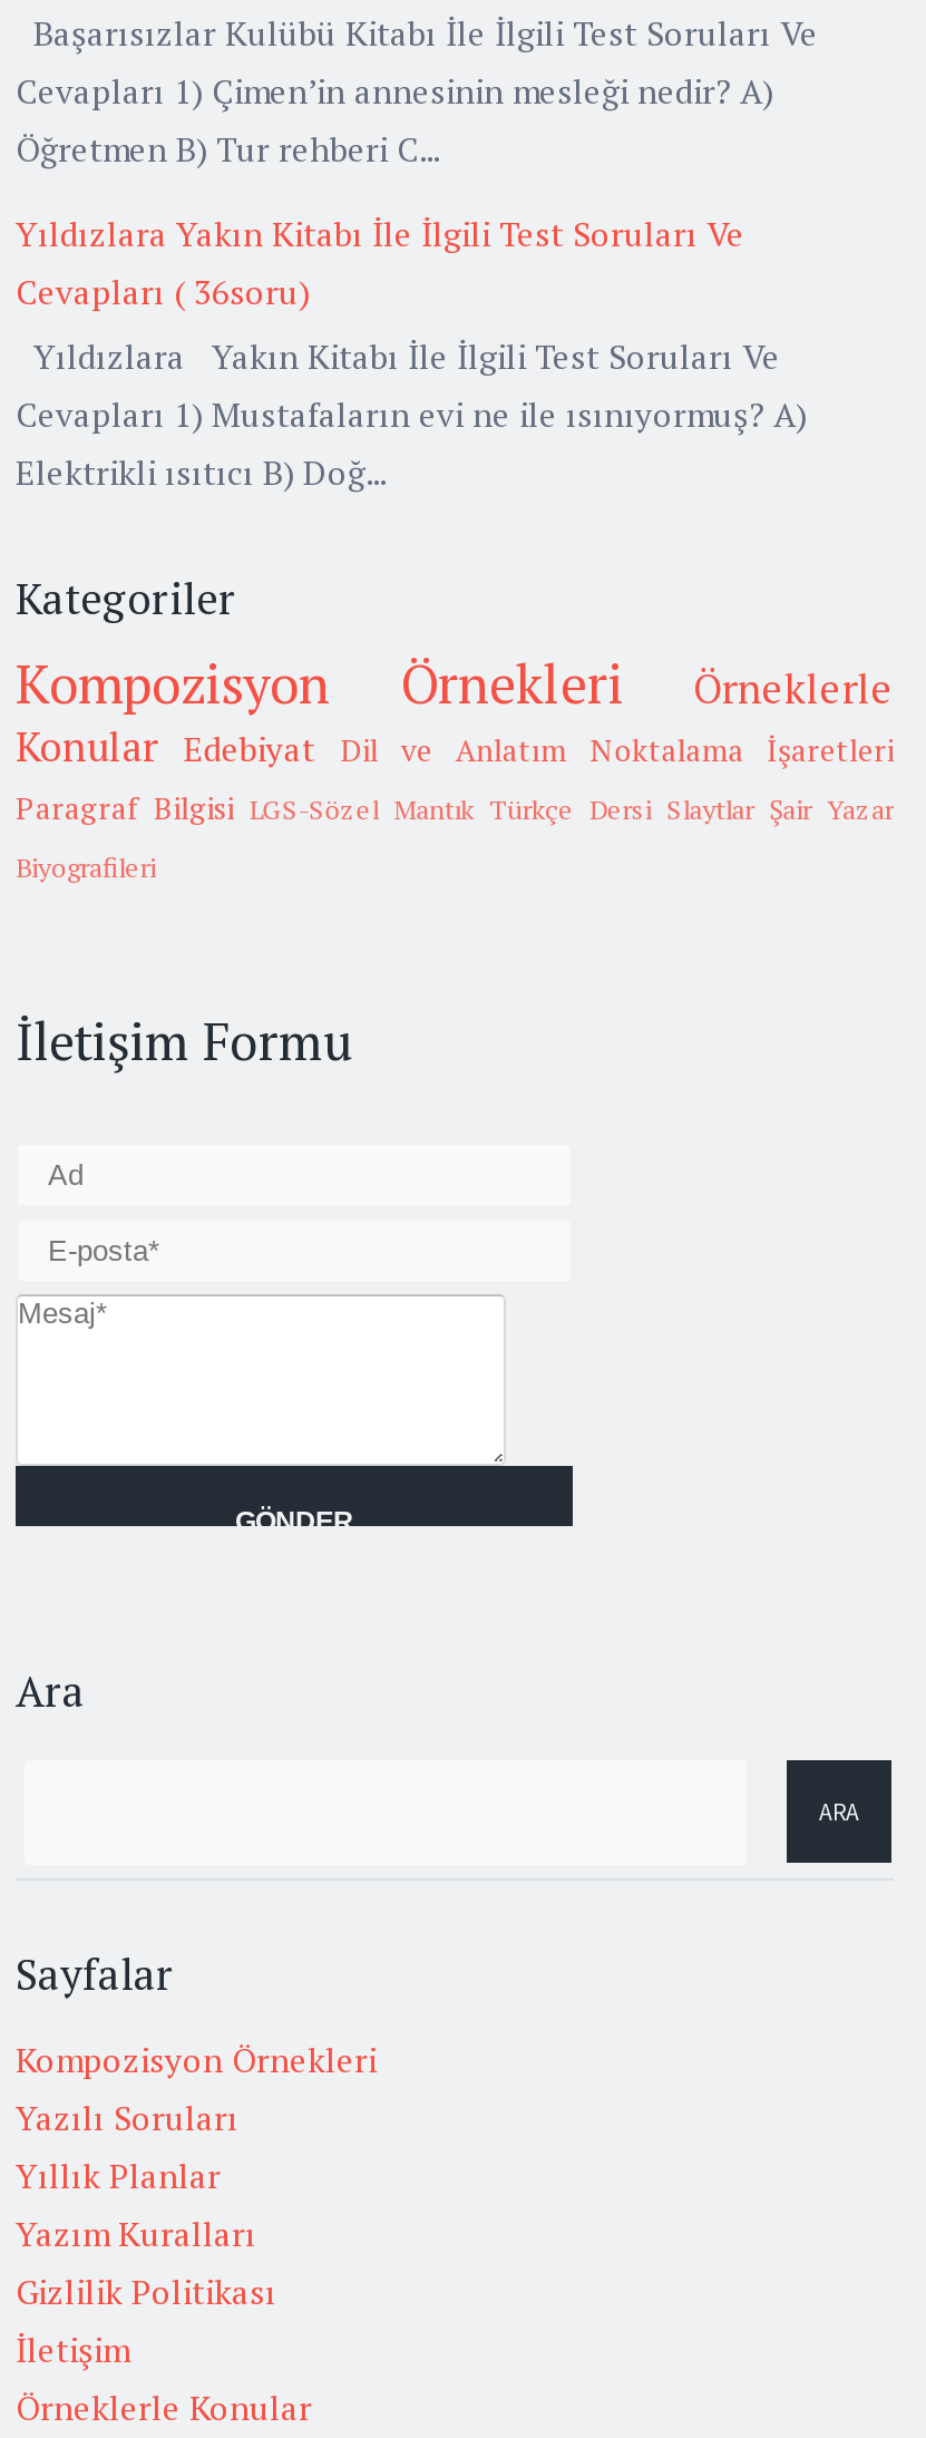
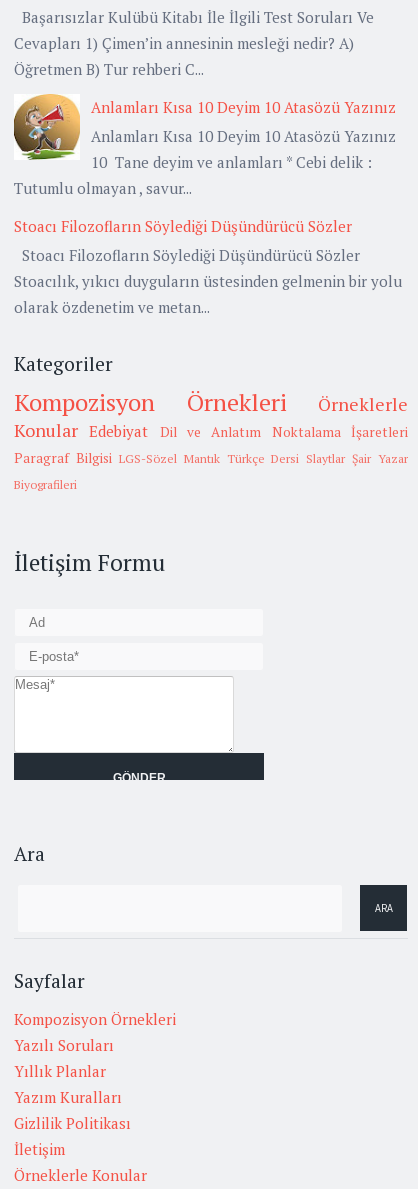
- Yıldızlara Yakın Kitabı İle İlgili Test Soruları Ve
- Cevapları ( 36soru)
- Yıldızlara Yakın Kitabı İle İlgili Test Soruları Ve
- Cevapları 1) Mustafaların evi ne ile ısınıyormuş? A)
- Elektrikli ısıtıcı B) Doğ...
+ Anlamları Kısa 10 Deyim 10 Atasözü Yazınız
+ Anlamları Kısa 10 Deyim 10 Atasözü Yazınız
+ 10 Tane deyim ve anlamları * Cebi delik :
+ Tutumlu olmayan , savur...
+ Stoacı Filozofların Söylediği Düşündürücü Sözler
+ Stoacı Filozofların Söylediği Düşündürücü Sözler
+ Stoacılık, yıkıcı duyguların üstesinden gelmenin bir yolu
+ olarak özdenetim ve metan...
